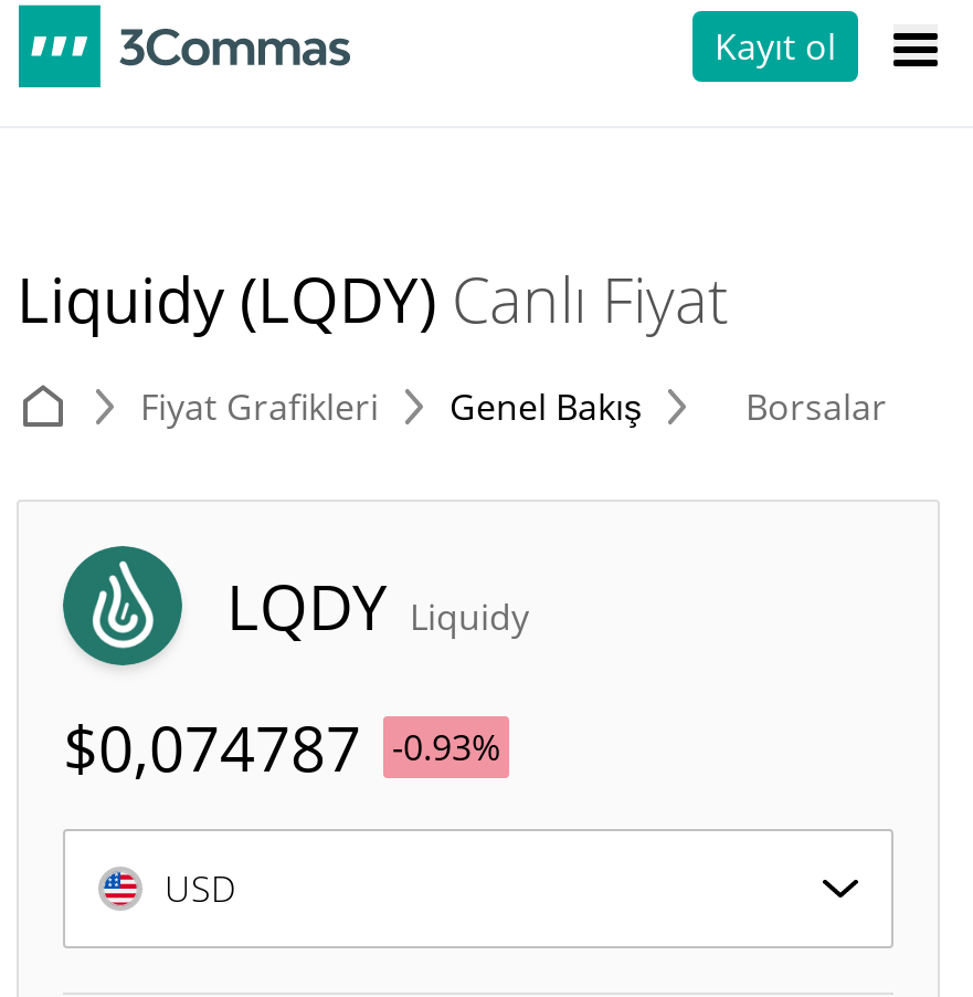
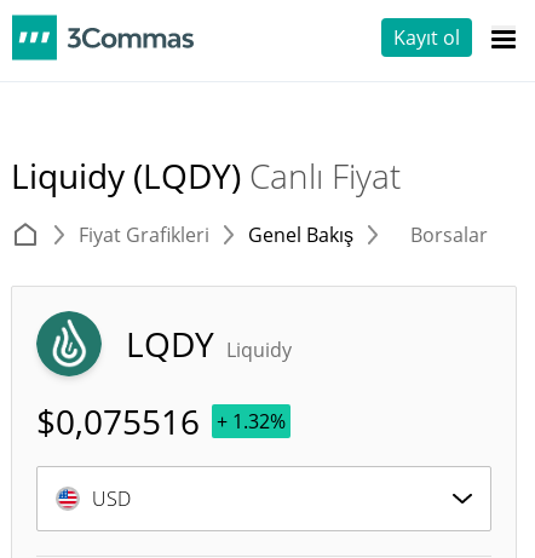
- $0,074787
- -0.93%
+ $0,075516
+ + 1.32%
